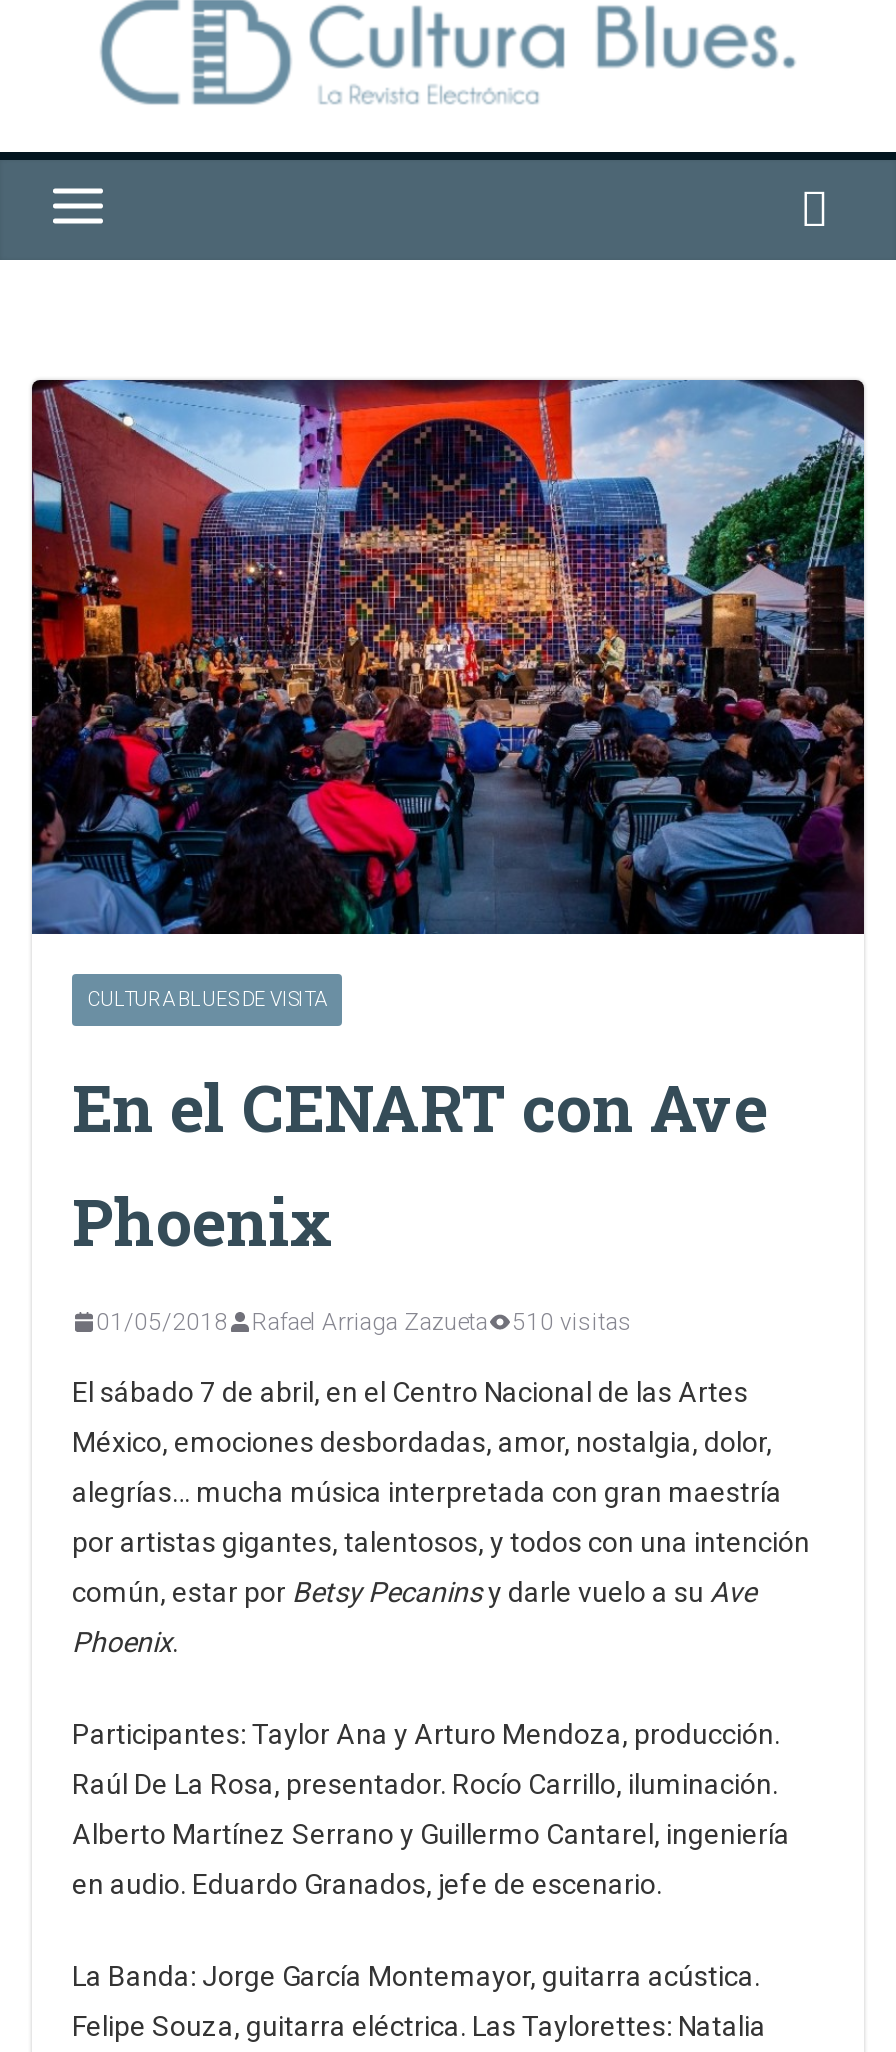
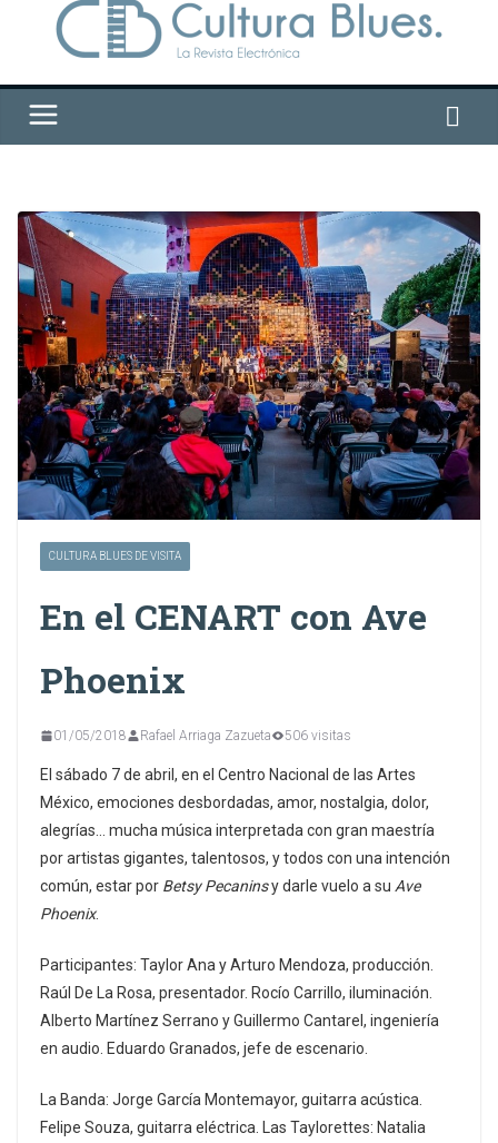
- 01/05/2018 Rafael Arriaga Zazueta 510 visitas
+ 01/05/2018 Rafael Arriaga Zazueta 506 visitas
